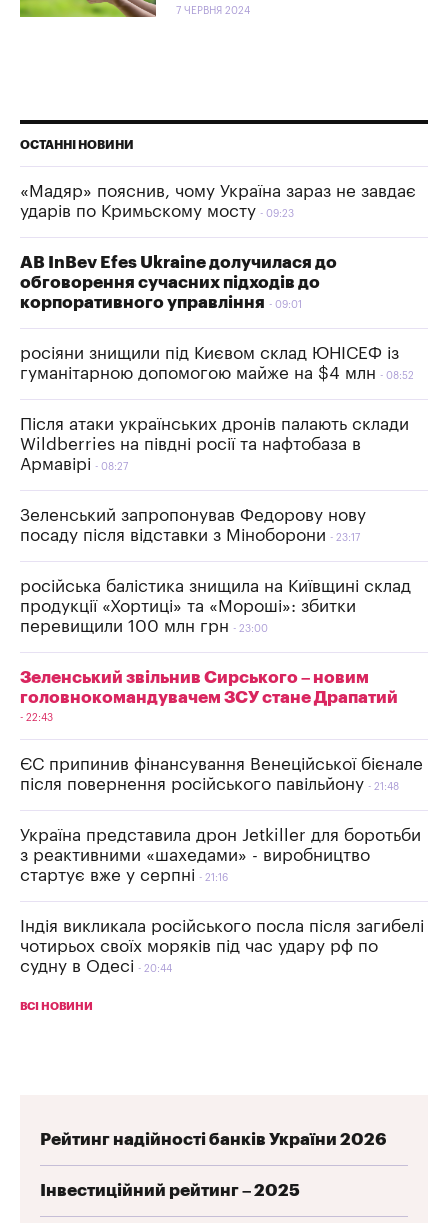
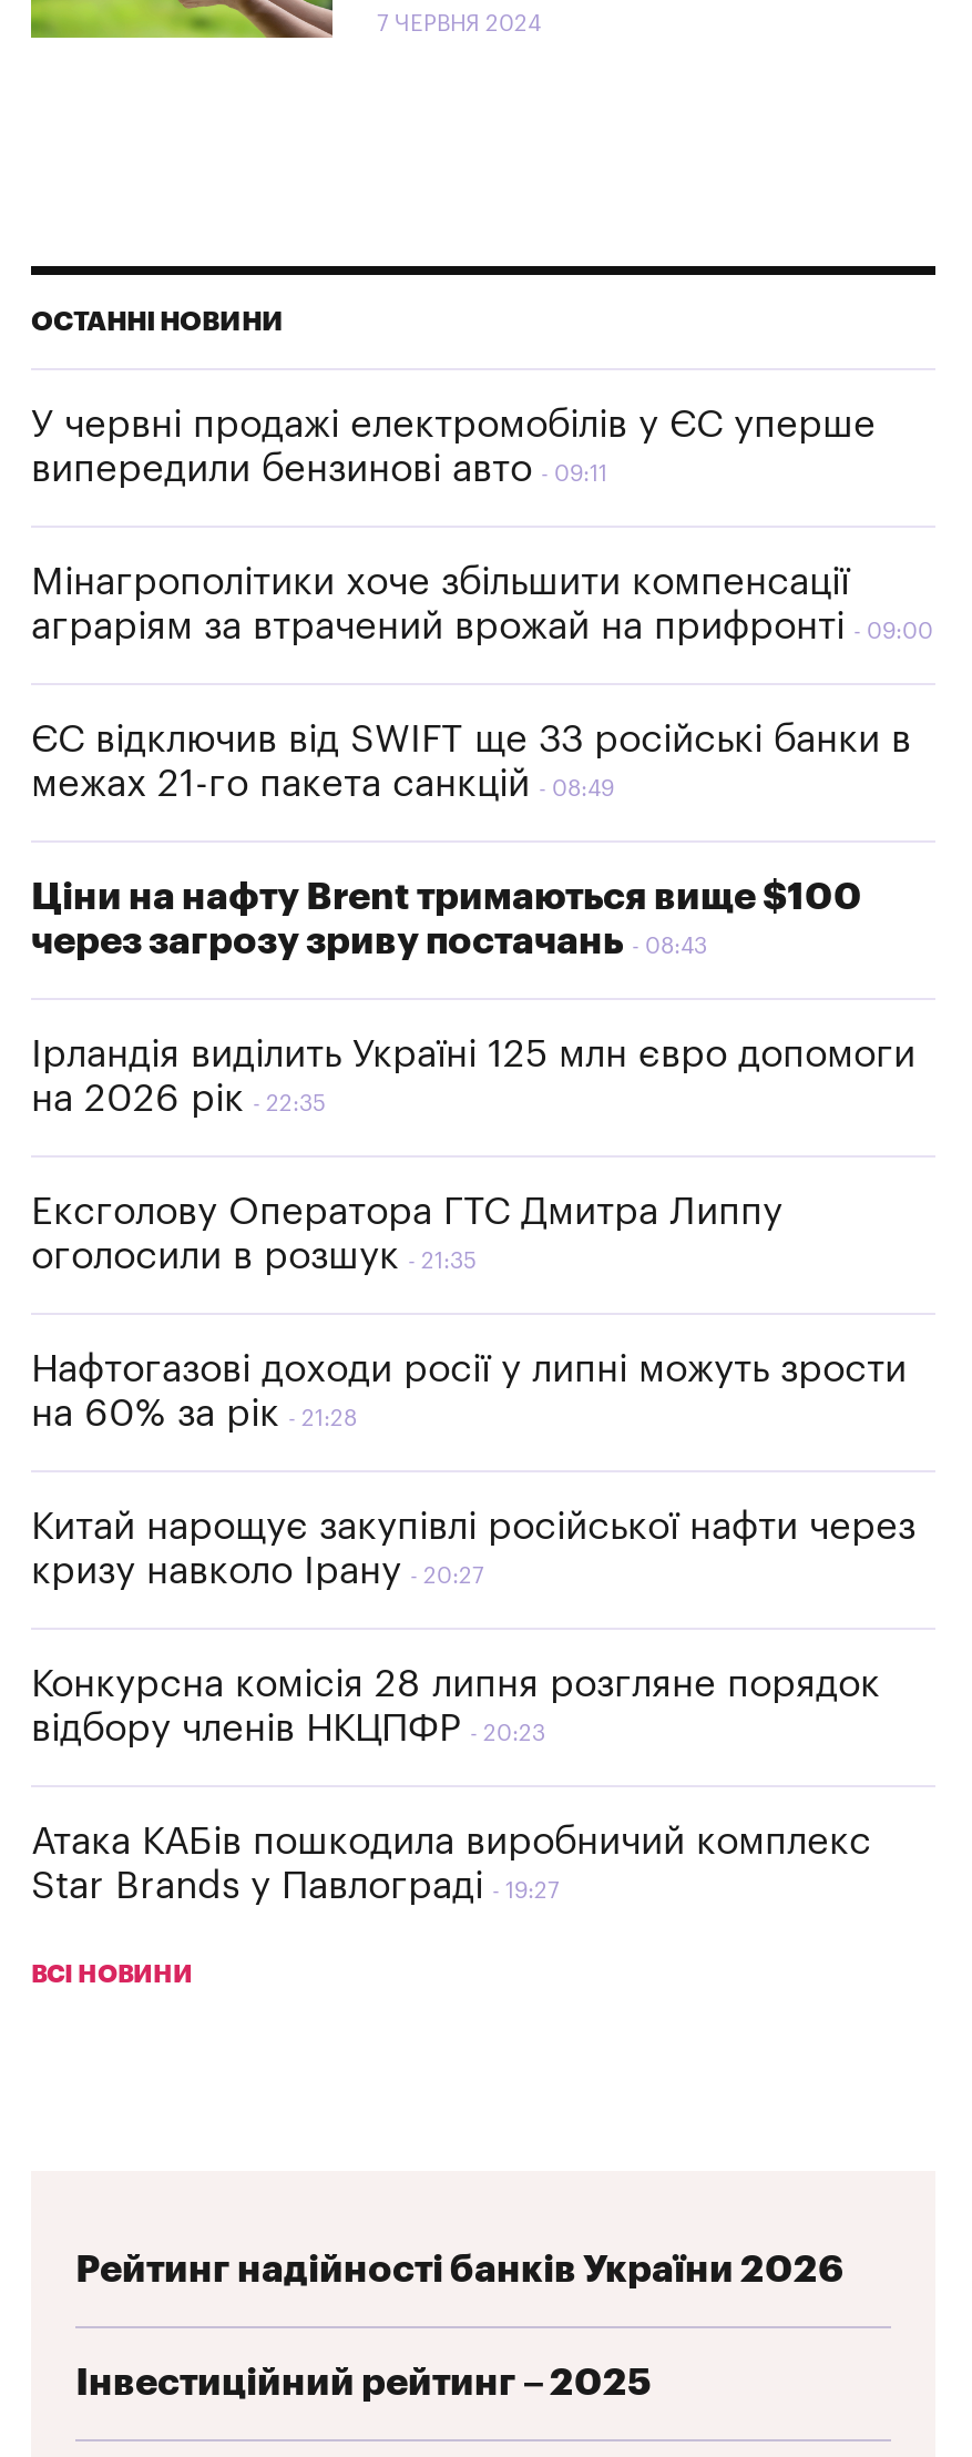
- «Мадяр» пояснив, чому Україна зараз не завдає
- ударів по Кримьскому мосту
- 09:23
+ У червні продажі електромобілів у ЄС уперше
+ випередили бензинові авто
+ 09:11

- AB InBev Efes Ukraine долучилася до
- обговорення сучасних підходів до
- корпоративного управління
- 09:01
+ Мінагрополітики хоче збільшити компенсації
+ аграріям за втрачений врожай на прифронті
+ 09:00

- росіяни знищили під Києвом склад ЮНІСЕФ із
- гуманітарною допомогою майже на $4 млн
- 08:52
+ ЄС відключив від SWIFT ще 33 російські банки в
+ межах 21-го пакета санкцій
+ 08:49

- Після атаки українських дронів палають склади
- Wildberries на півдні росії та нафтобаза в
- Армавірі
- 08:27
+ Ціни на нафту Brent тримаються вище $100
+ через загрозу зриву постачань
+ 08:43

- Зеленський запропонував Федорову нову
- посаду після відставки з Міноборони
- 23:17
+ Ірландія виділить Україні 125 млн євро допомоги
+ на 2026 рік
+ 22:35

- російська балістика знищила на Київщині склад
- продукції «Хортиці» та «Мороші»: збитки
- перевищили 100 млн грн
- 23:00
+ Ексголову Оператора ГТС Дмитра Липпу
+ оголосили в розшук
+ 21:35

- Зеленський звільнив Сирського – новим
- головнокомандувачем ЗСУ стане Драпатий
- 22:43
+ Нафтогазові доходи росії у липні можуть зрости
+ на 60% за рік
+ 21:28

- ЄС припинив фінансування Венеційської бієнале
- після повернення російського павільйону
- 21:48
+ Китай нарощує закупівлі російської нафти через
+ кризу навколо Ірану
+ 20:27

- Україна представила дрон Jetkiller для боротьби
- з реактивними «шахедами» - виробництво
- стартує вже у серпні
- 21:16
+ Конкурсна комісія 28 липня розгляне порядок
+ відбору членів НКЦПФР
+ 20:23

- Індія викликала російського посла після загибелі
- чотирьох своїх моряків під час удару рф по
- судну в Одесі
- 20:44
+ Атака КАБів пошкодила виробничий комплекс
+ Star Brands у Павлограді
+ 19:27
